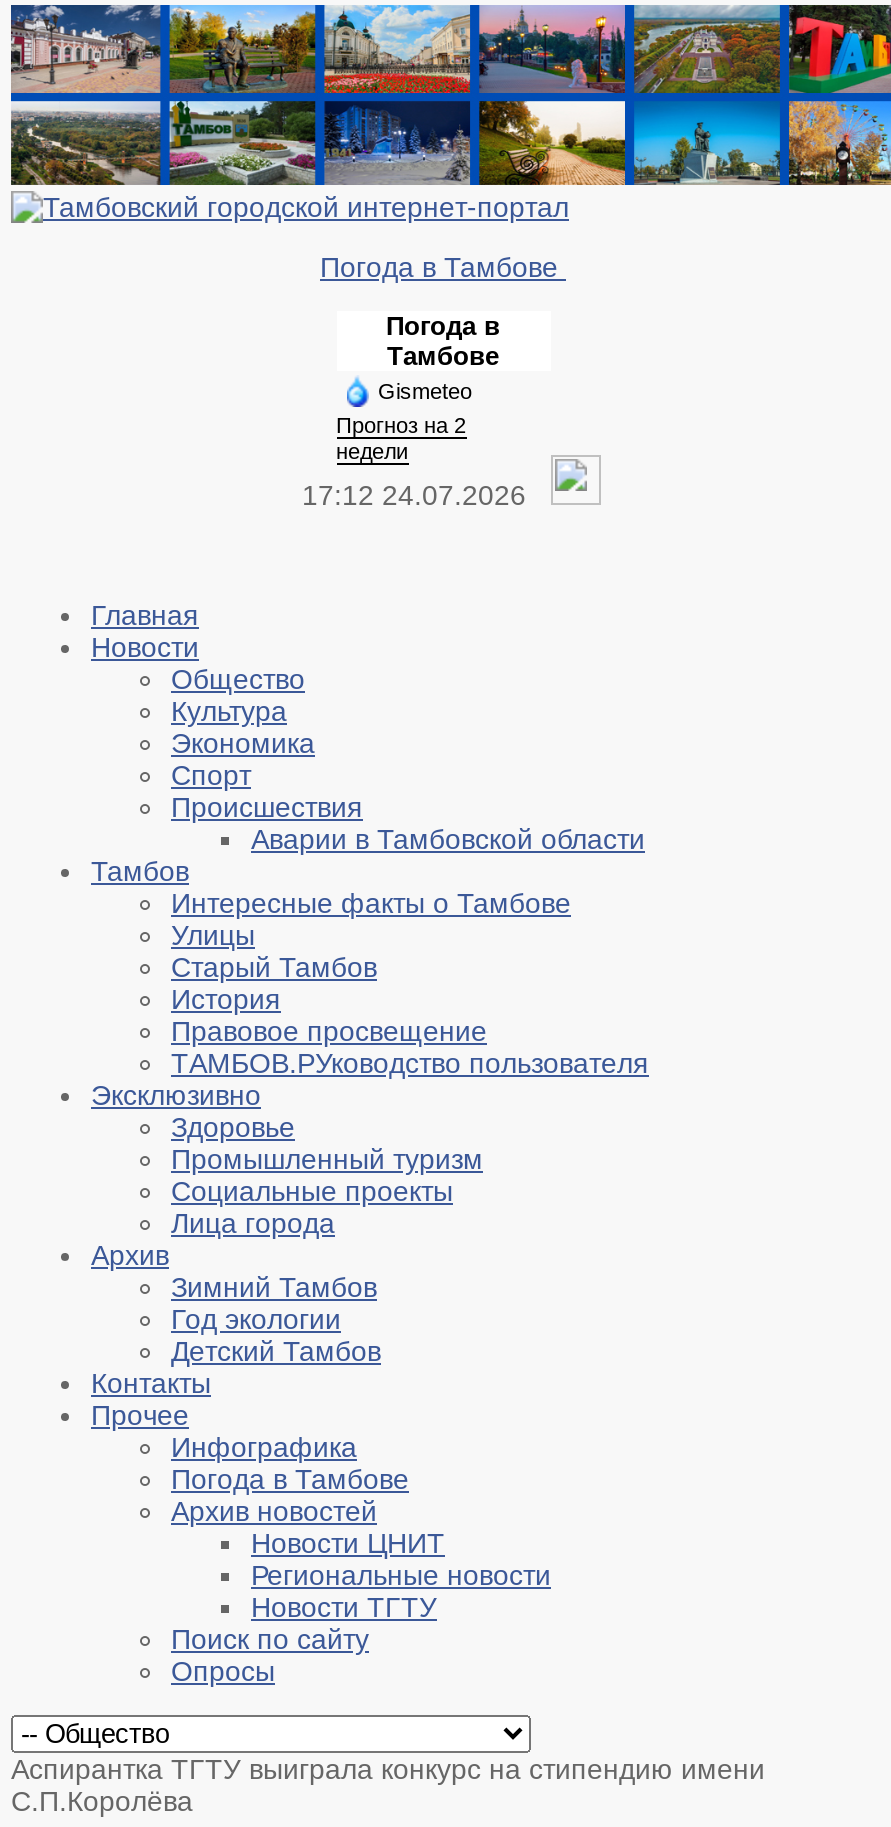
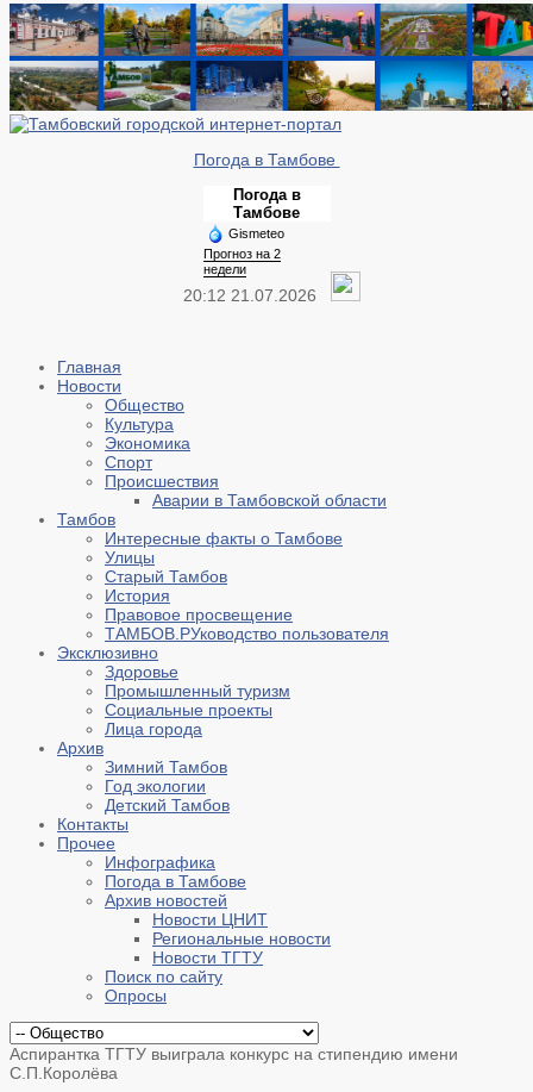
- 17:12 24.07.2026
+ 20:12 21.07.2026
